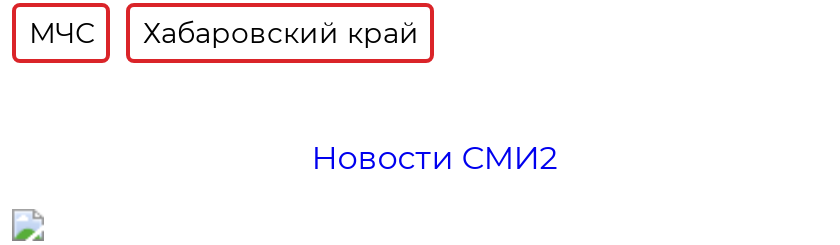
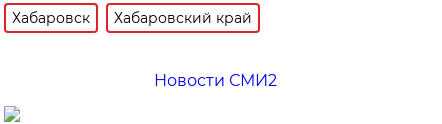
- МЧС
+ Хабаровск
